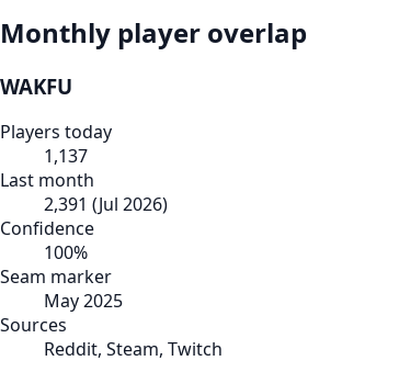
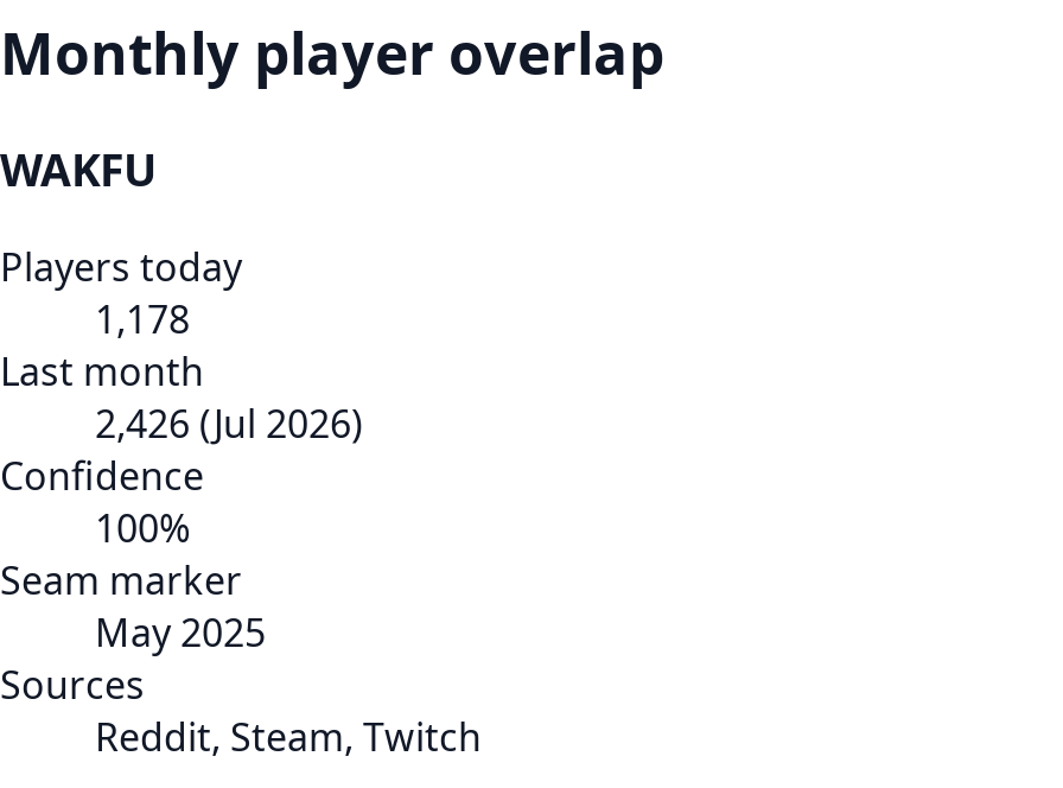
- 1,137
+ 1,178

- 2,391 (Jul 2026)
+ 2,426 (Jul 2026)
